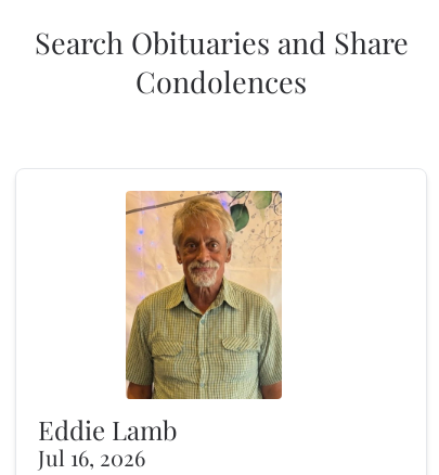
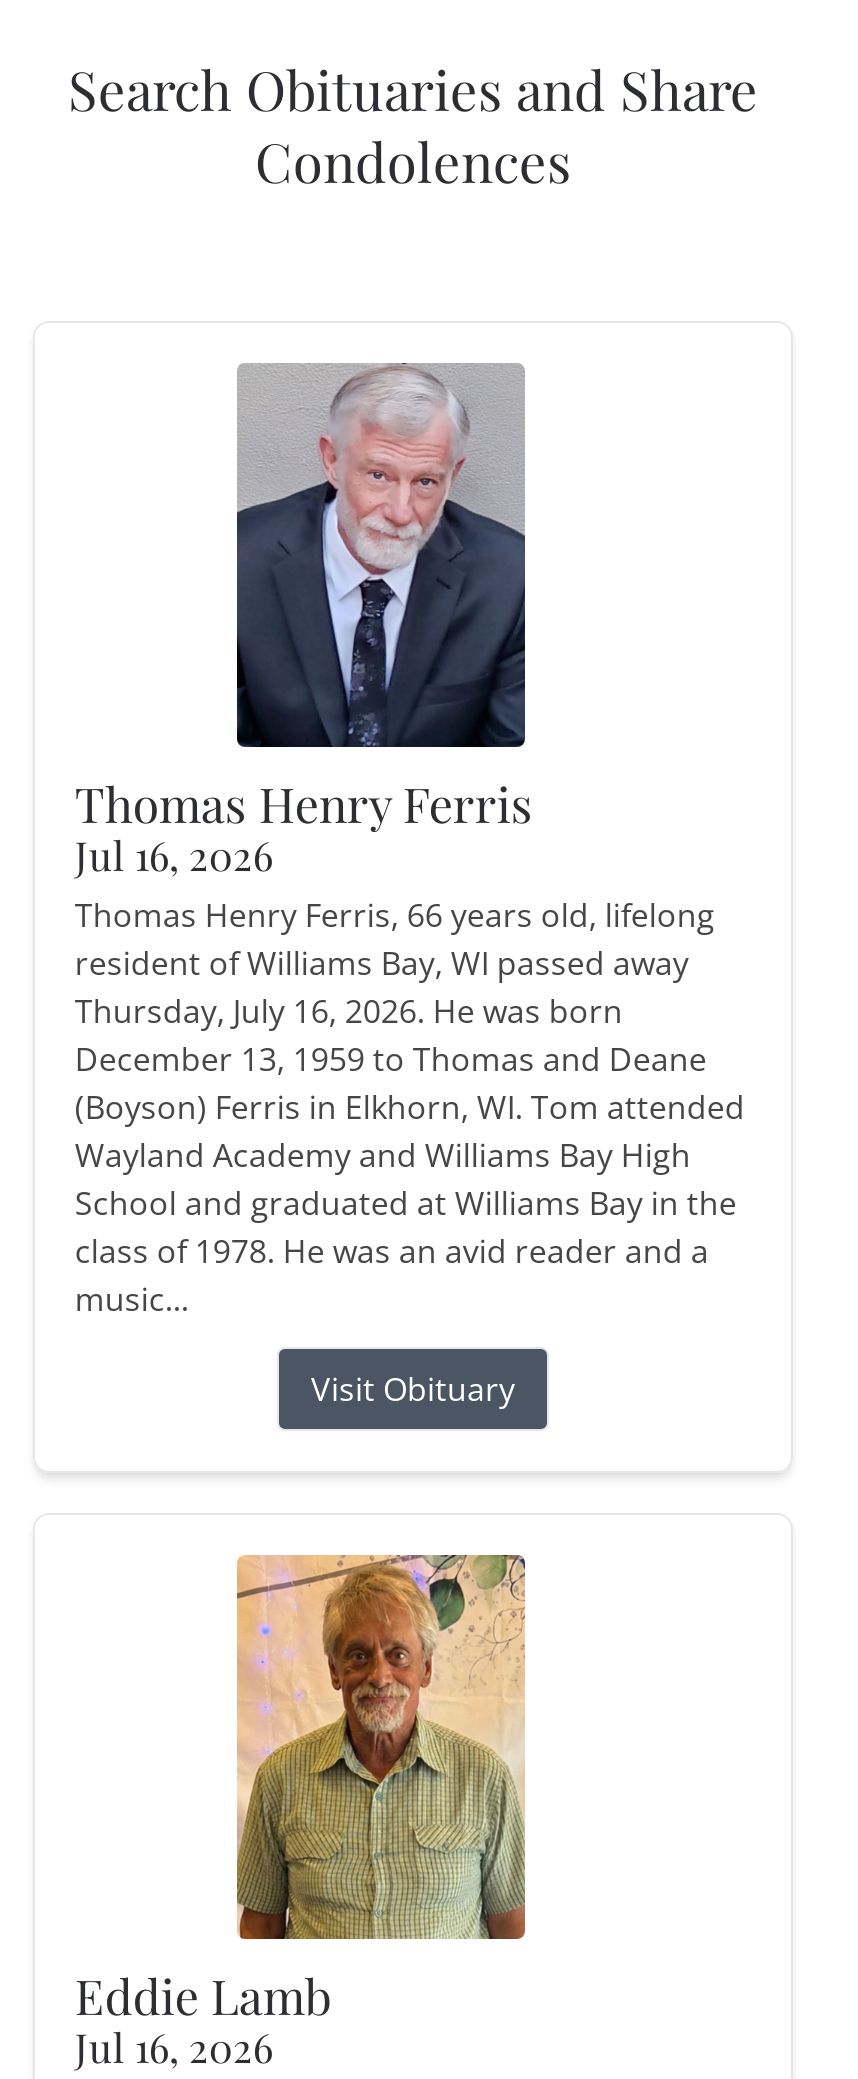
+ [image]
+ Thomas Henry Ferris
+ Jul 16, 2026
+ Thomas Henry Ferris, 66 years old, lifelong
+ resident of Williams Bay, WI passed away
+ Thursday, July 16, 2026. He was born
+ December 13, 1959 to Thomas and Deane
+ (Boyson) Ferris in Elkhorn, WI. Tom attended
+ Wayland Academy and Williams Bay High
+ School and graduated at Williams Bay in the
+ class of 1978. He was an avid reader and a
+ music...
+ Visit Obituary
